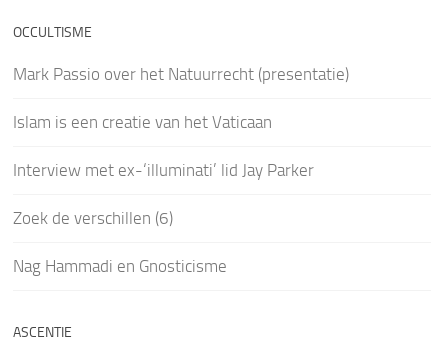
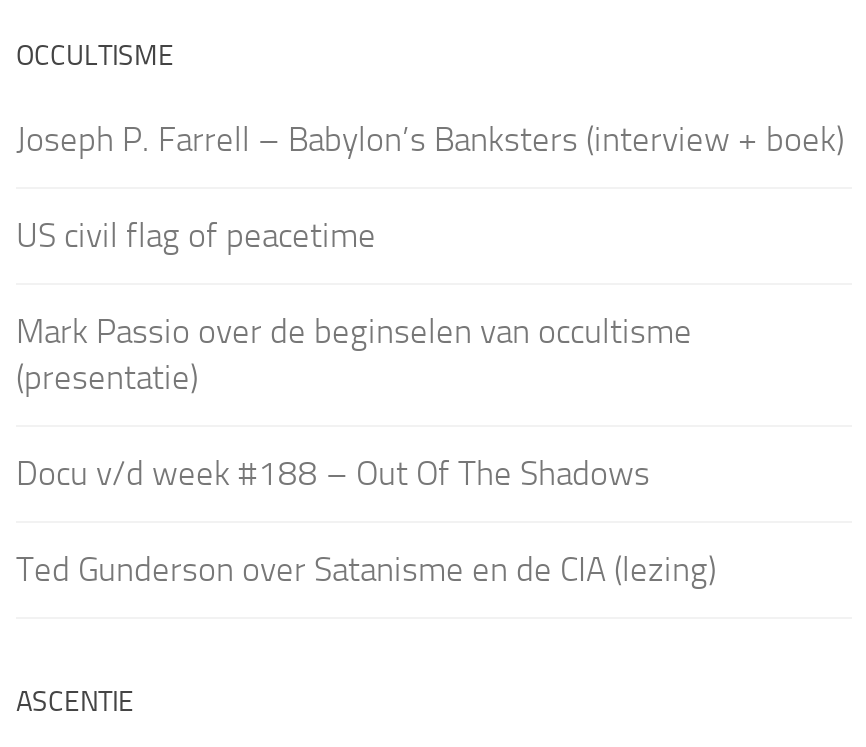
- Mark Passio over het Natuurrecht (presentatie)
+ Joseph P. Farrell – Babylon’s Banksters (interview + boek)

- Islam is een creatie van het Vaticaan
+ US civil flag of peacetime

- Interview met ex-‘illuminati’ lid Jay Parker
+ Mark Passio over de beginselen van occultisme
+ (presentatie)

- Zoek de verschillen (6)
+ Docu v/d week #188 – Out Of The Shadows

- Nag Hammadi en Gnosticisme
+ Ted Gunderson over Satanisme en de CIA (lezing)
